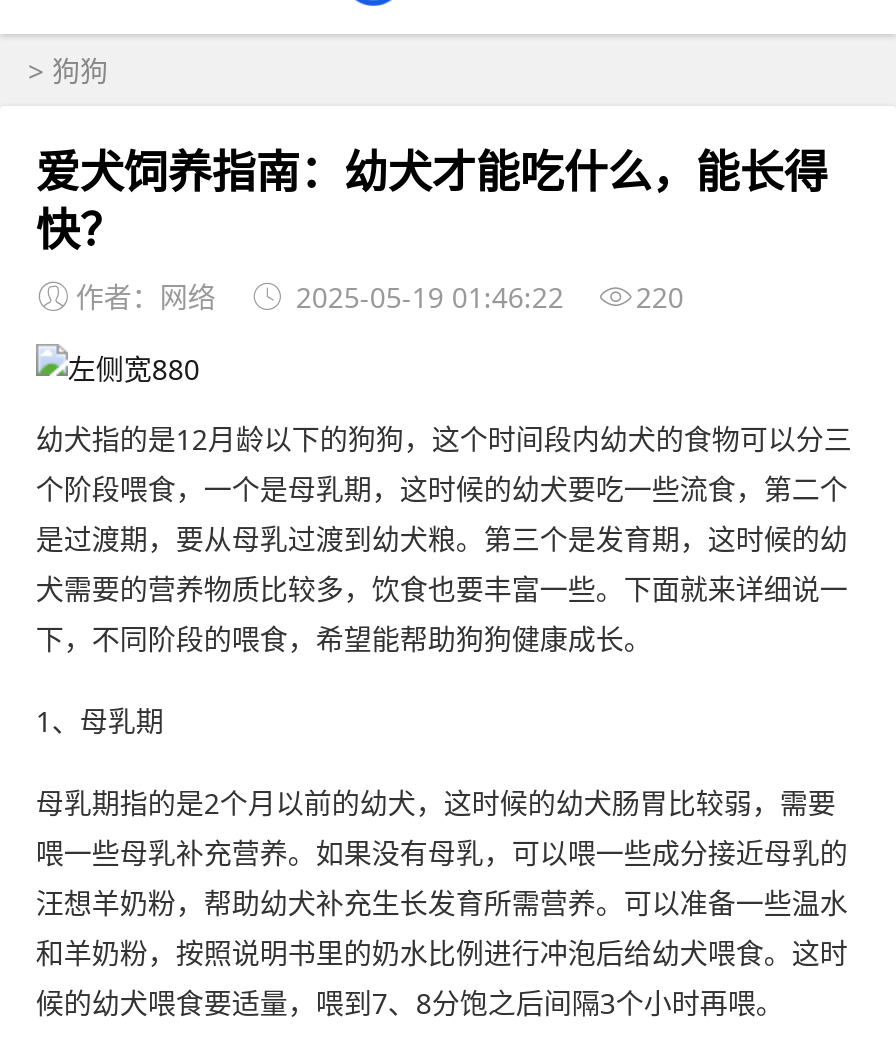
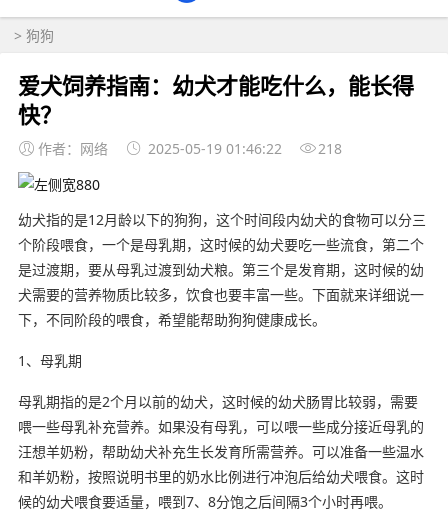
- 作者：网络 2025-05-19 01:46:22 220
+ 作者：网络 2025-05-19 01:46:22 218
